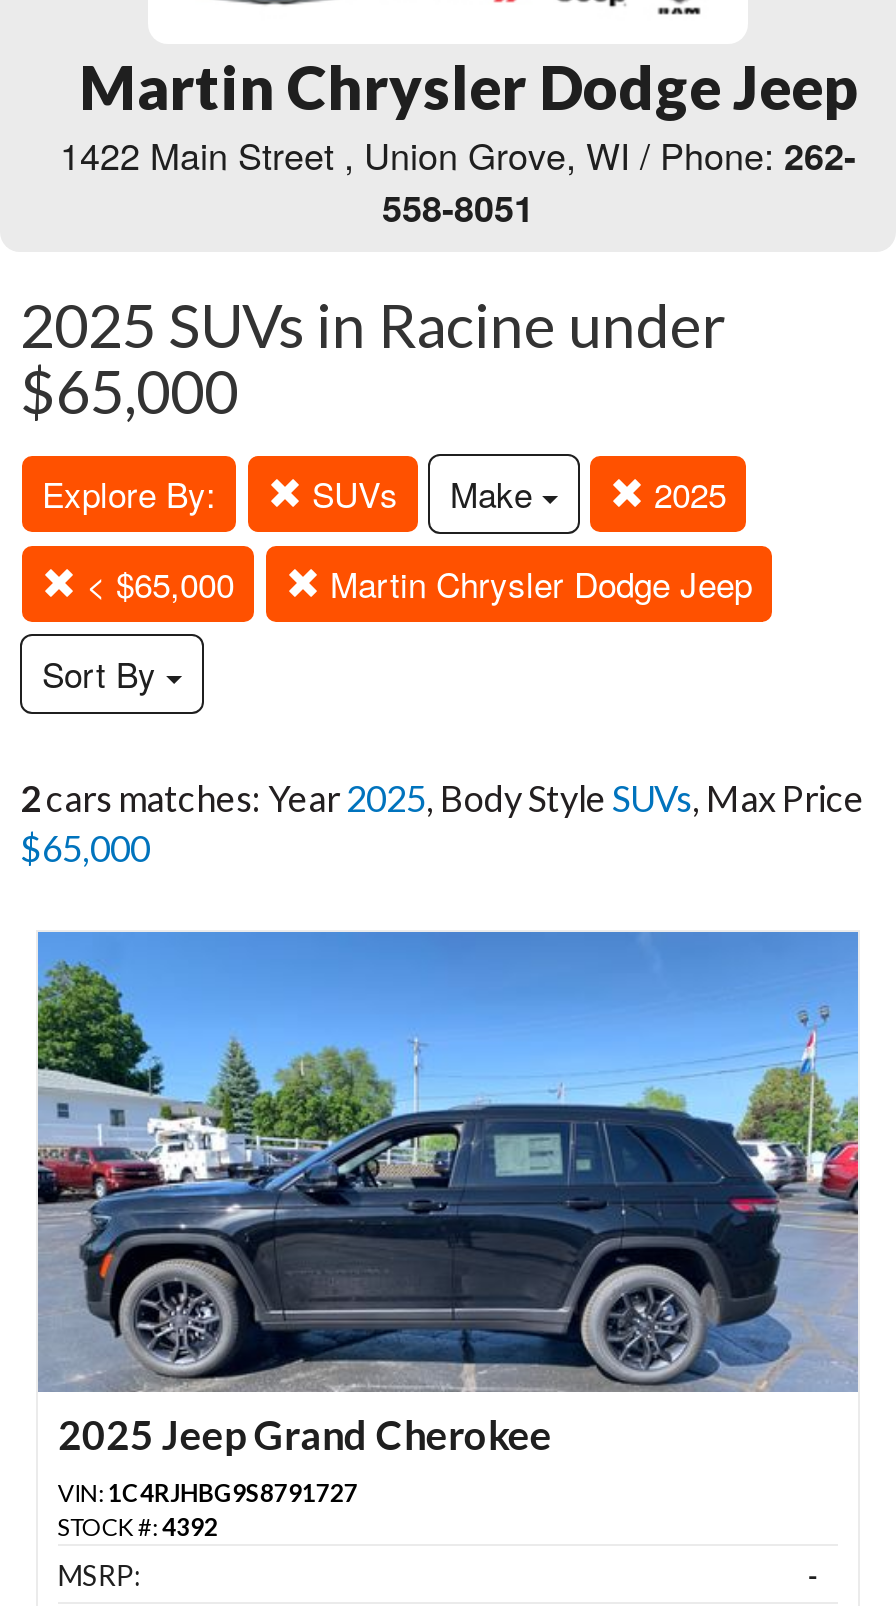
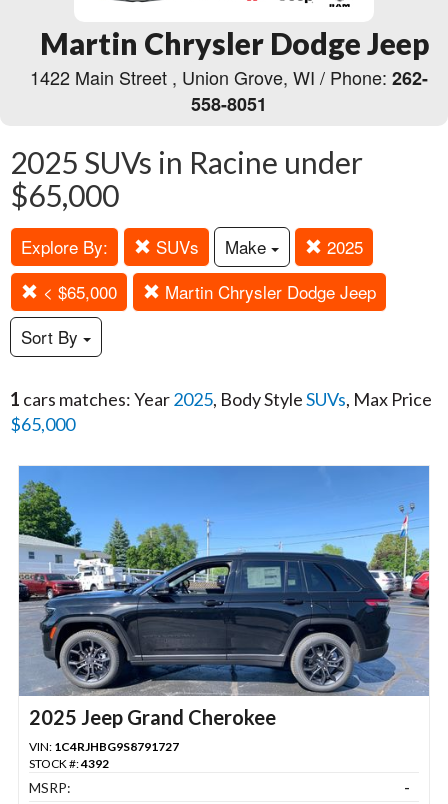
- 2cars matches: Year 2025, Body Style SUVs, Max Price
+ 1cars matches: Year 2025, Body Style SUVs, Max Price
